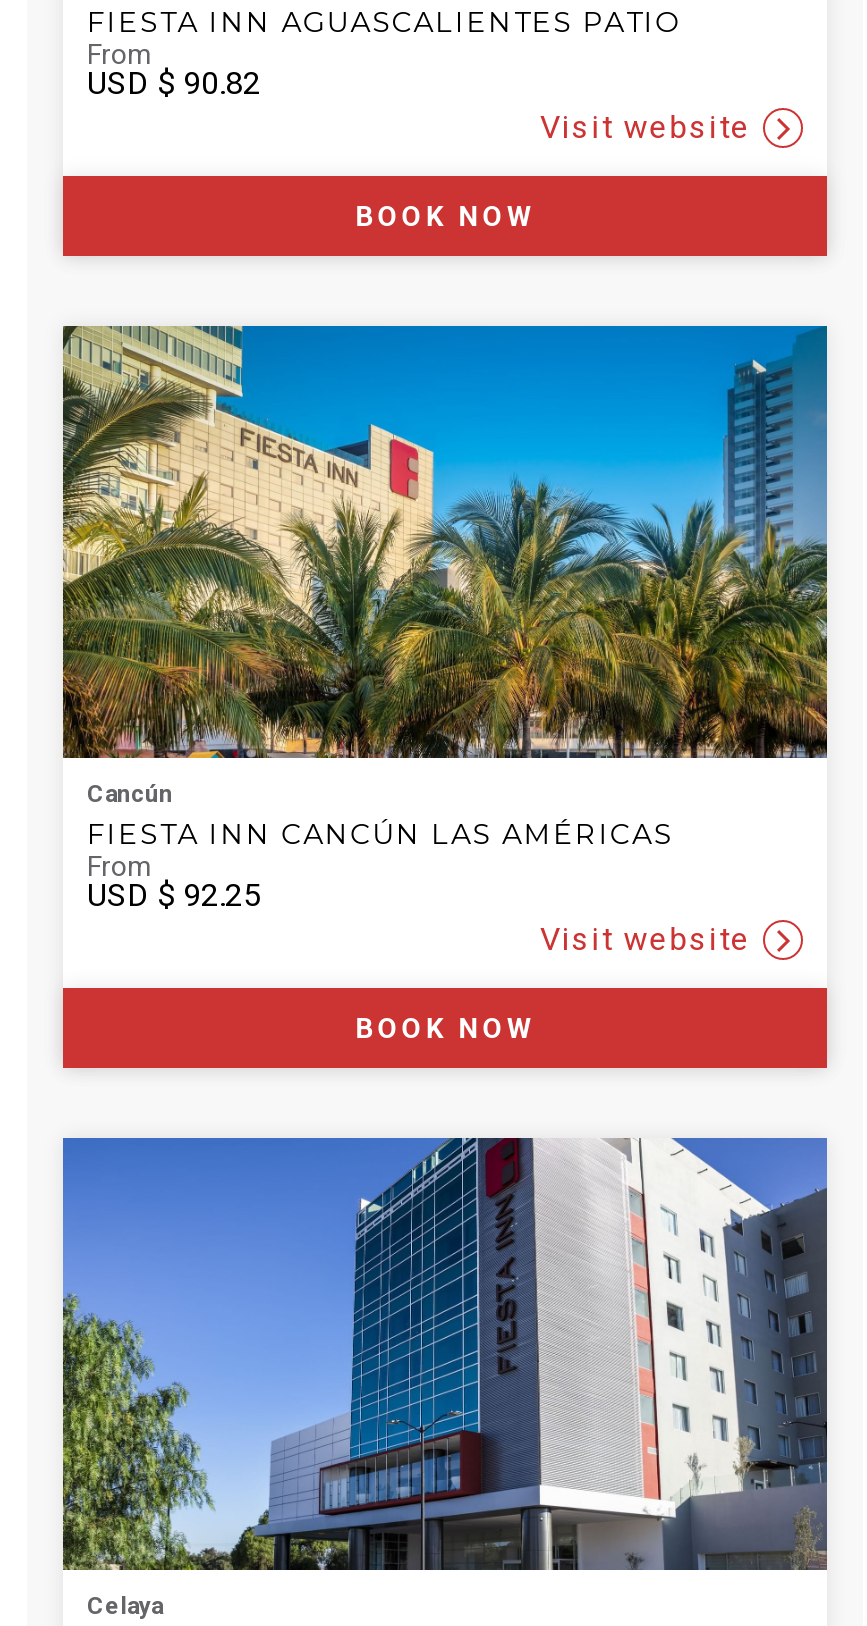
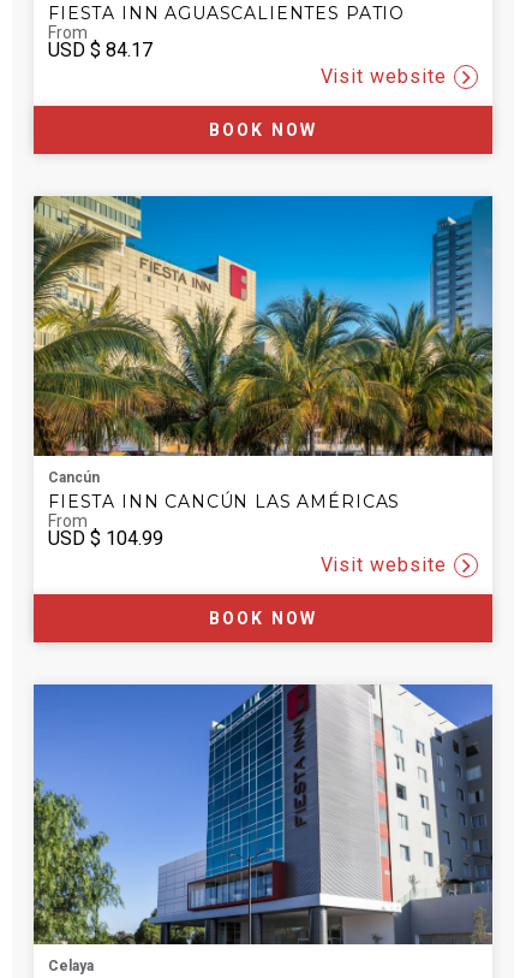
- USD $ 90.82
+ USD $ 84.17

- USD $ 92.25
+ USD $ 104.99
